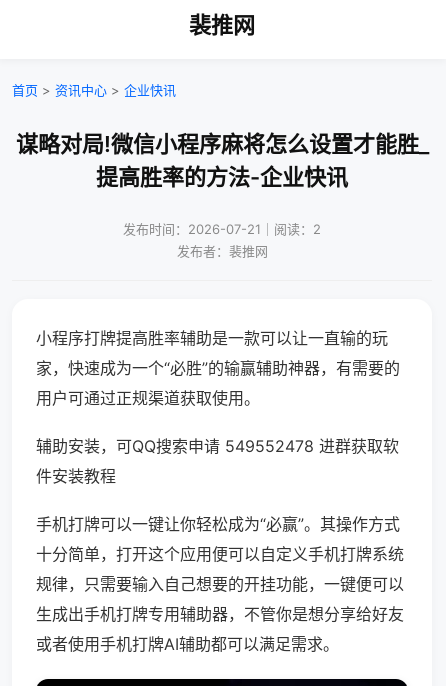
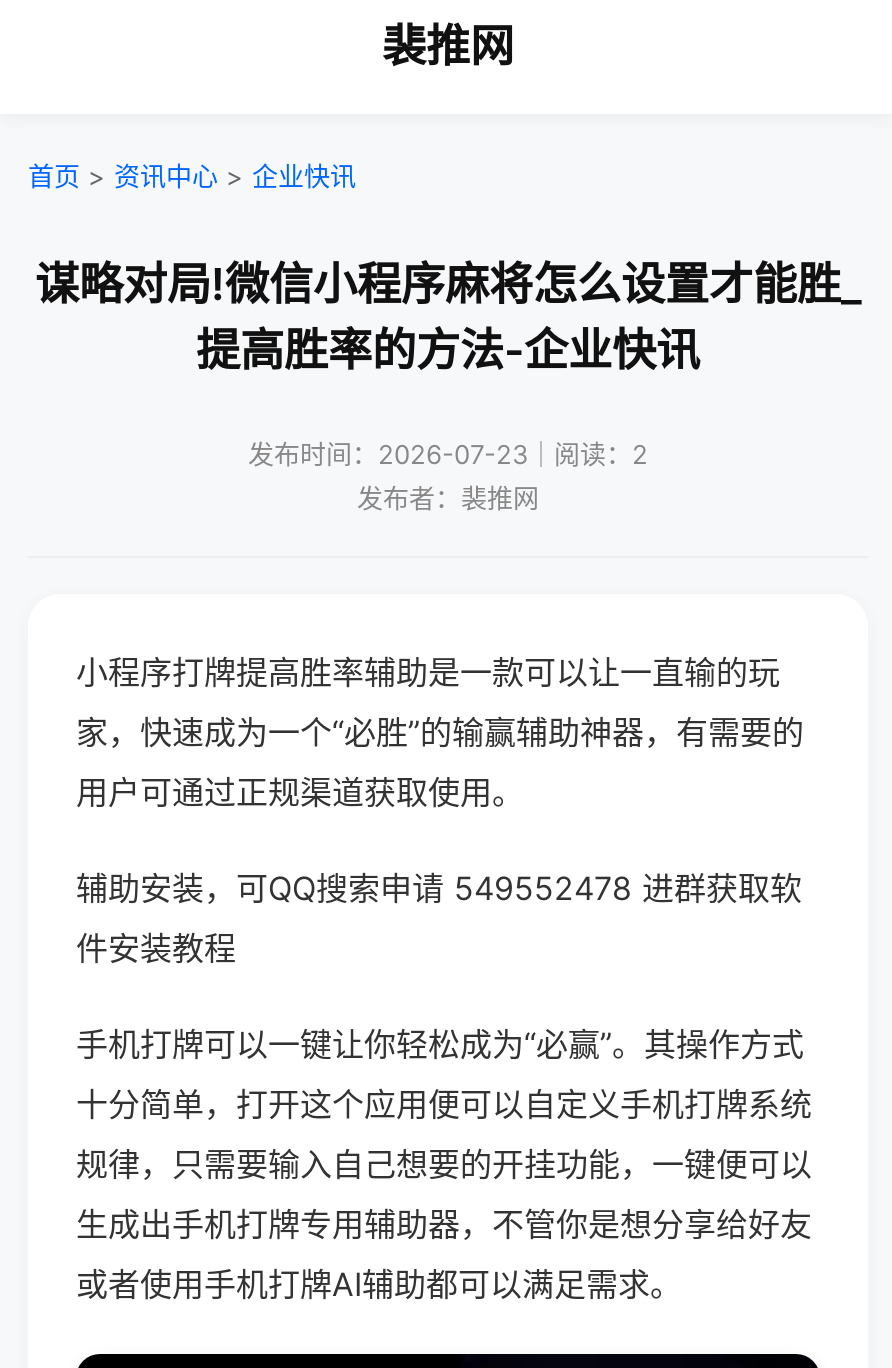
- 发布时间：2026-07-21｜阅读：2
+ 发布时间：2026-07-23｜阅读：2
